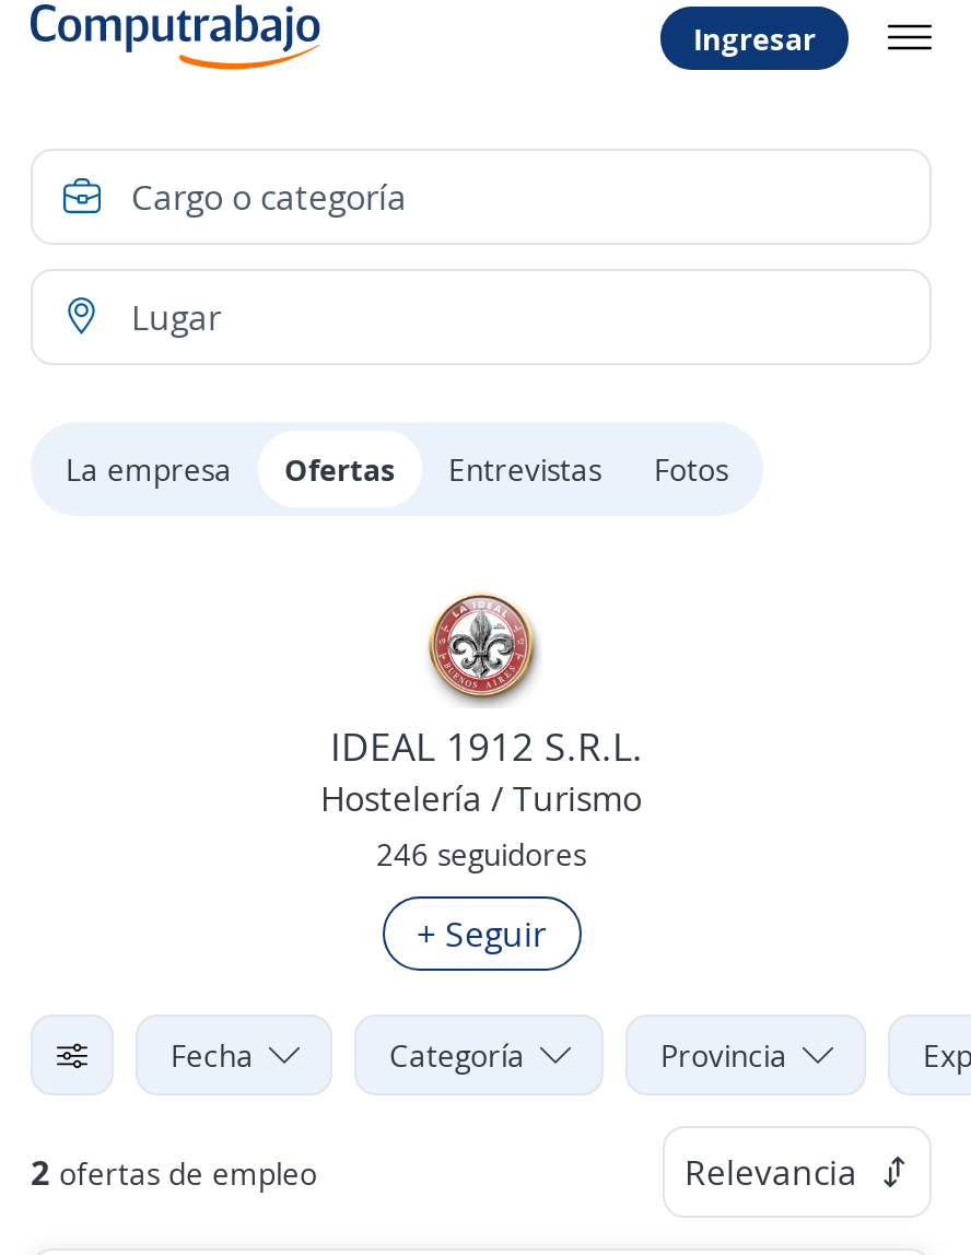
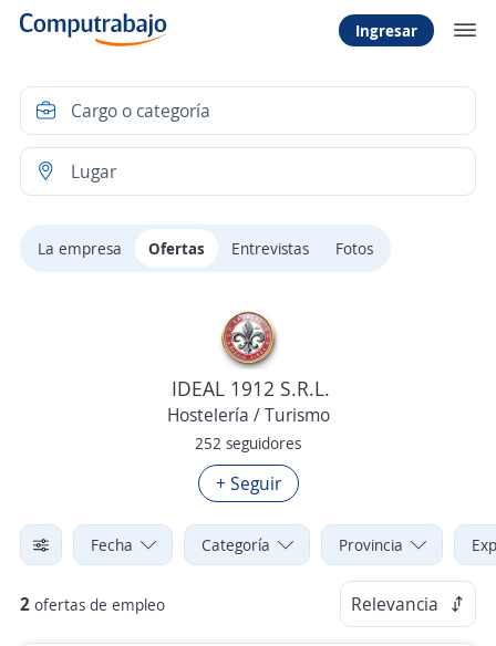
- 246 seguidores
+ 252 seguidores
